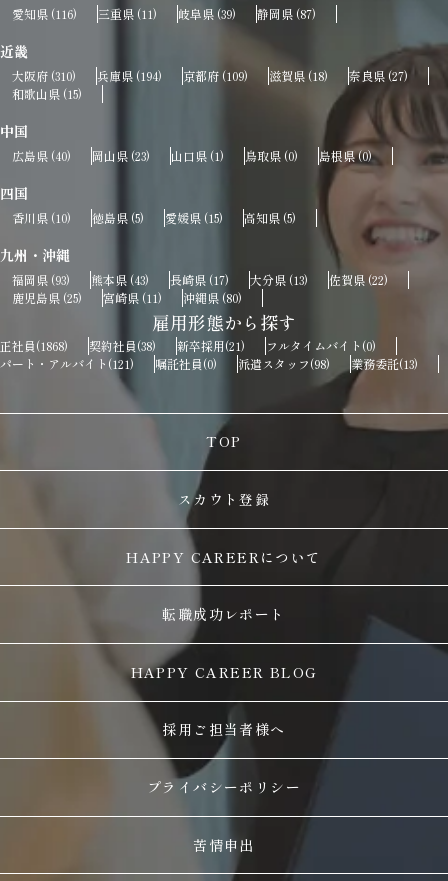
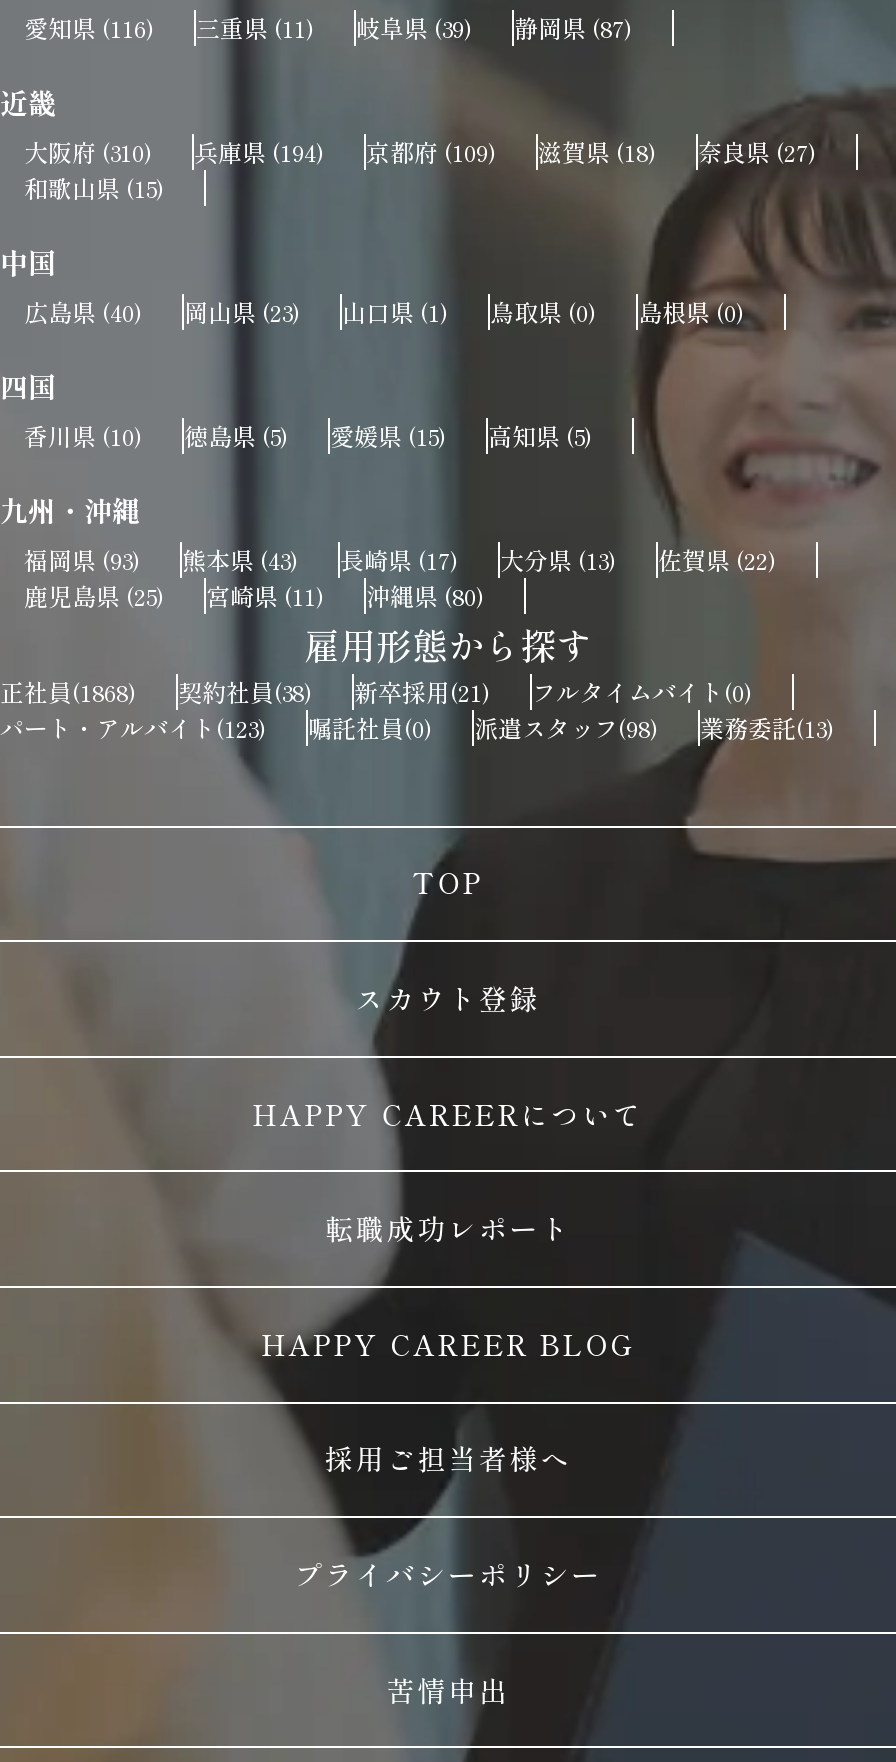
- パート・アルバイト(121)
+ パート・アルバイト(123)
